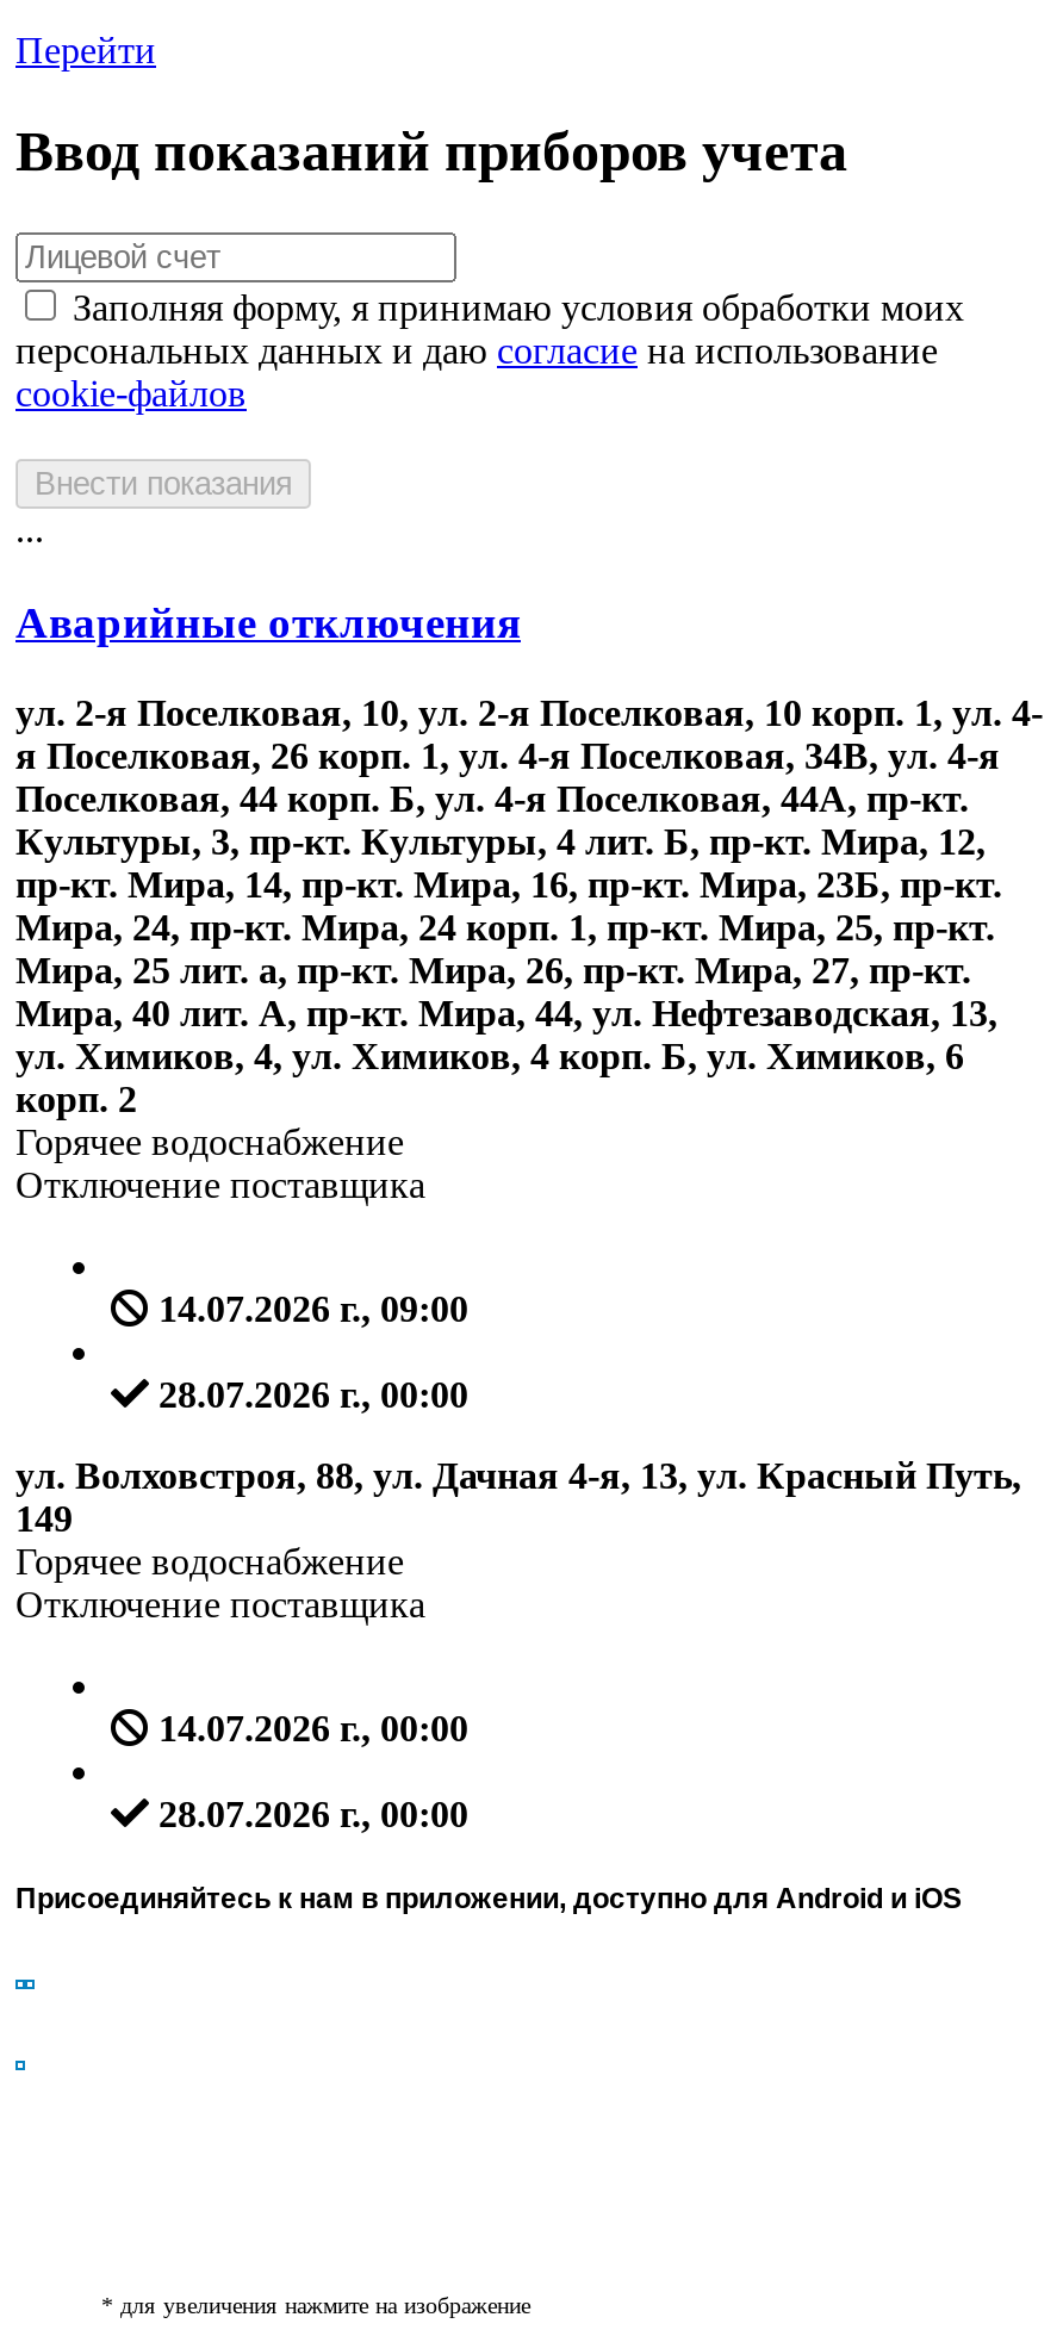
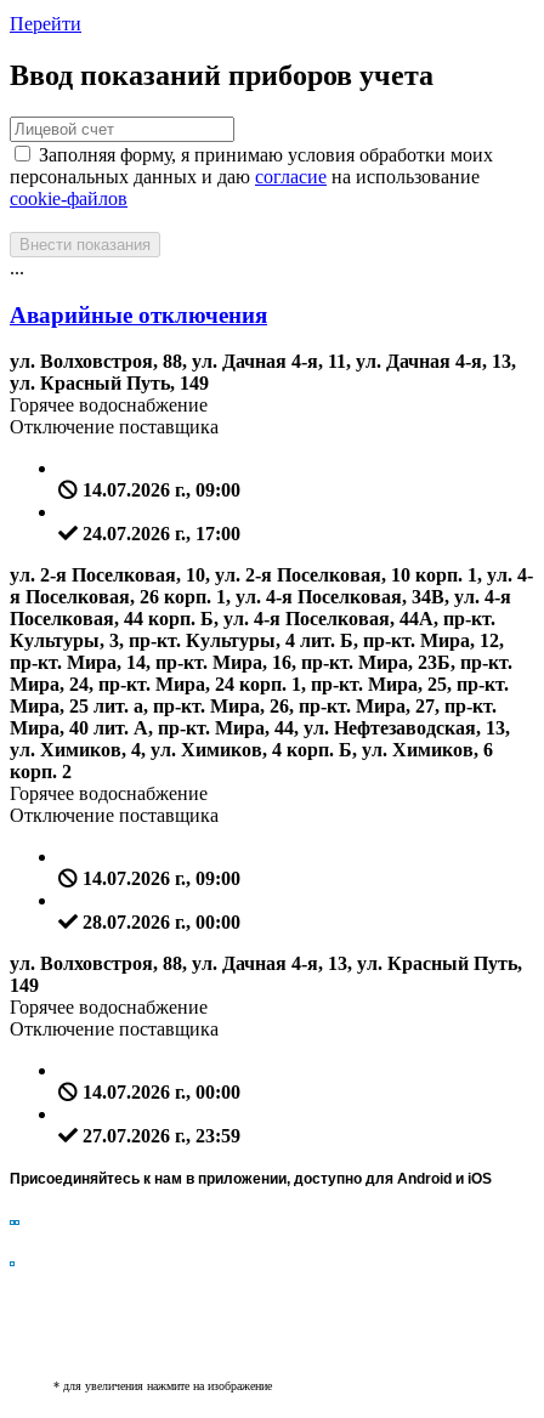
+ ул. Волховстроя, 88, ул. Дачная 4-я, 11, ул. Дачная 4-я, 13,
+ ул. Красный Путь, 149
+ Горячее водоснабжение
+ Отключение поставщика
+ 14.07.2026 г., 09:00
+ 24.07.2026 г., 17:00

- 28.07.2026 г., 00:00
+ 27.07.2026 г., 23:59
